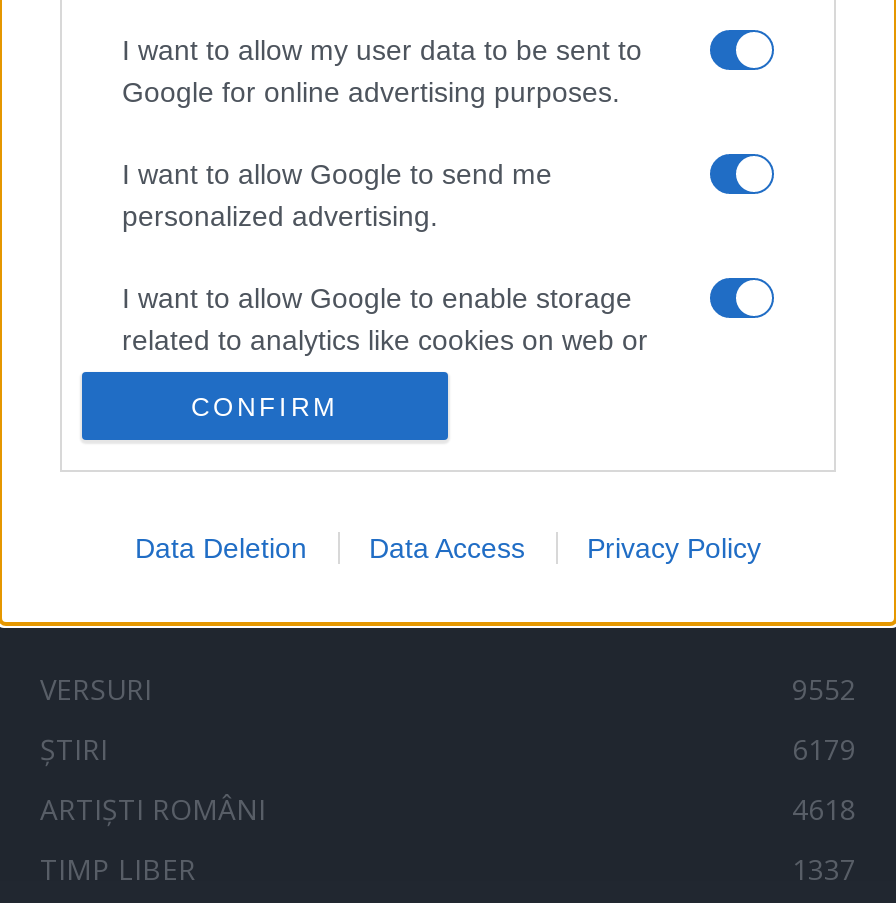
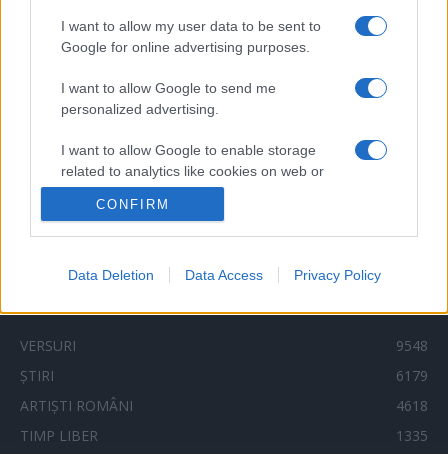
- 9552
+ 9548

- 1337
+ 1335
